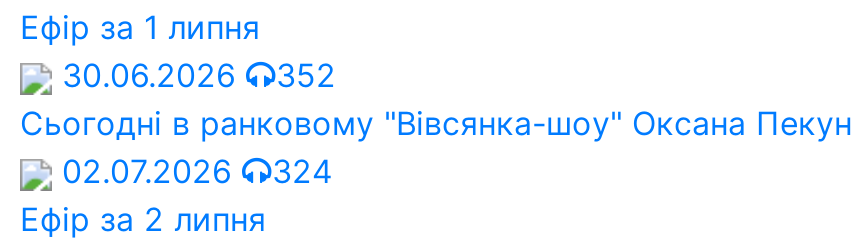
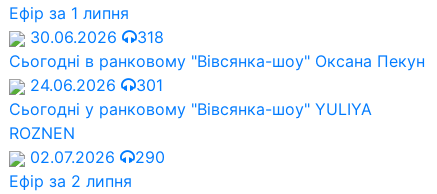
- 30.06.2026 352
+ 30.06.2026 318

+ 24.06.2026
+ 301
+ Сьогодні у ранковому "Вівсянка-шоу" YULIYA
+ ROZNEN

- 02.07.2026 324
+ 02.07.2026 290
